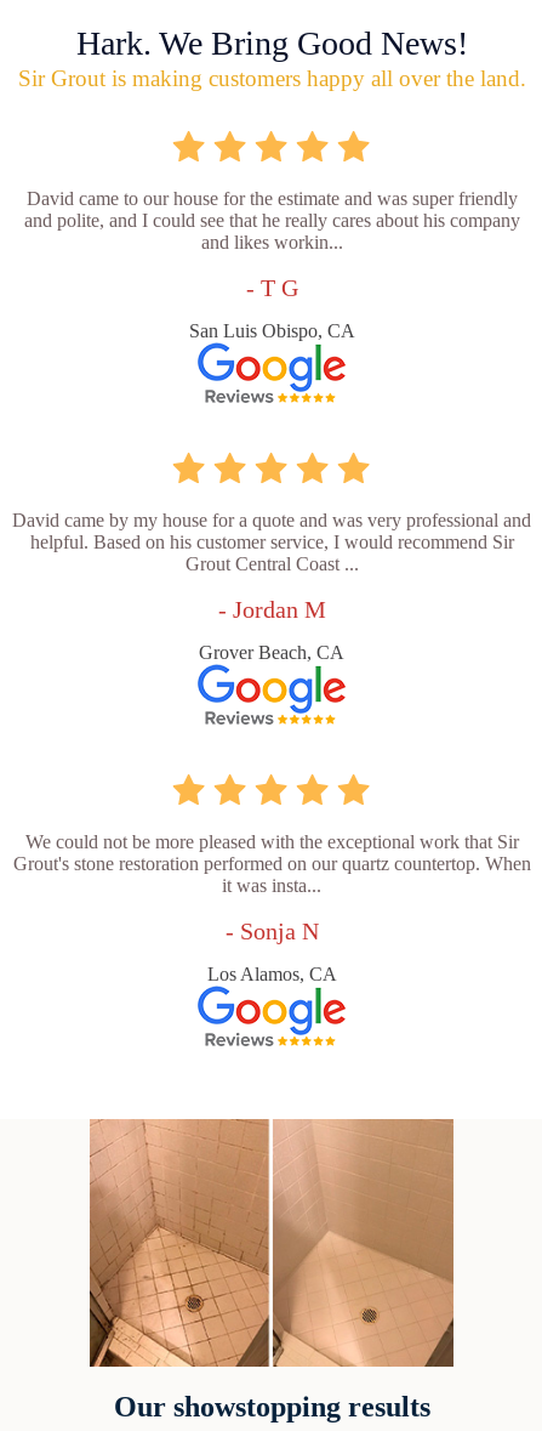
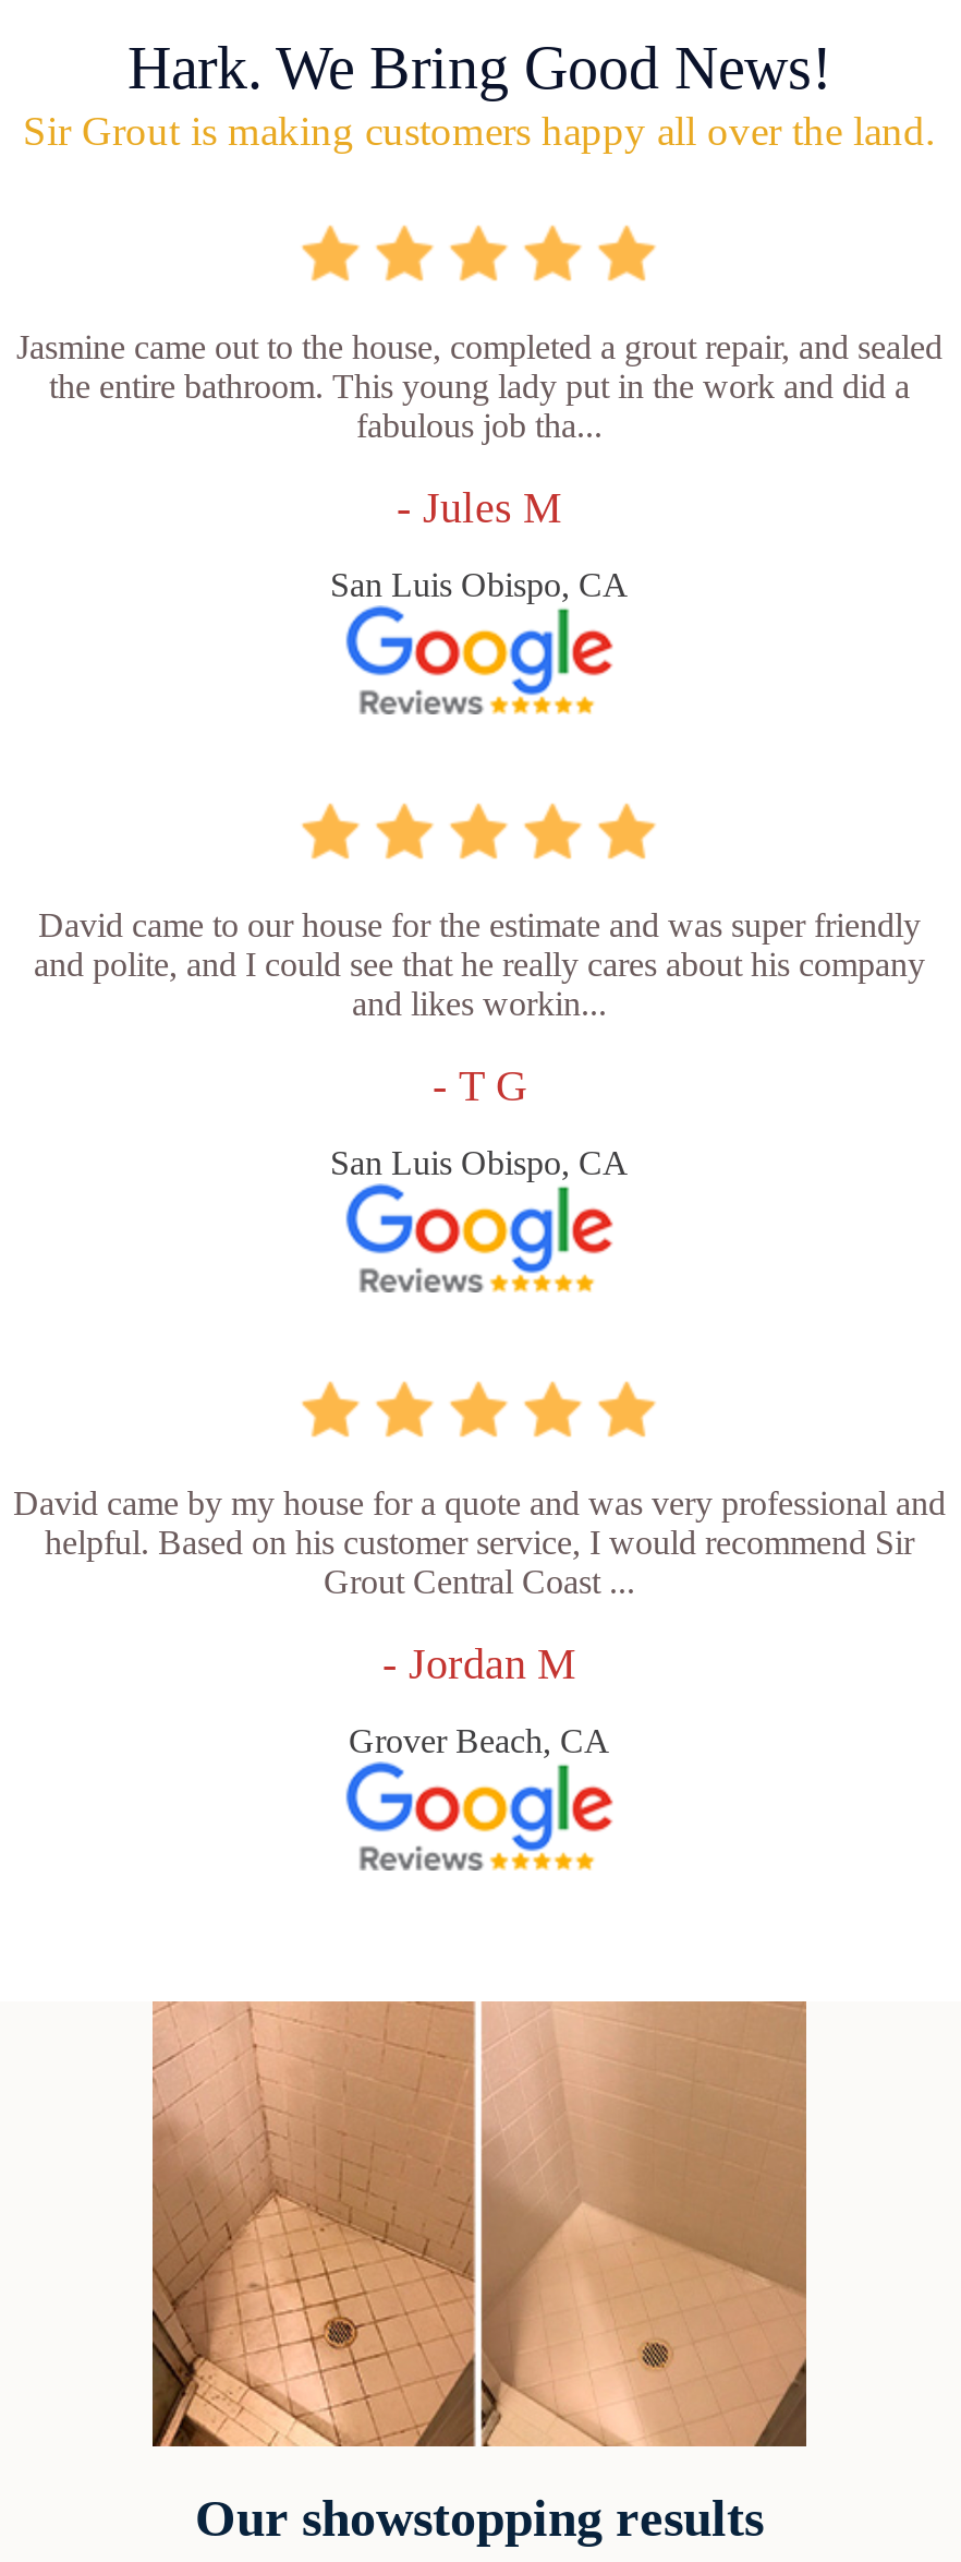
+ Jasmine came out to the house, completed a grout repair, and sealed
+ the entire bathroom. This young lady put in the work and did a
+ fabulous job tha...
+ - Jules M
+ San Luis Obispo, CA

moved down: [image] | David came to our house for the estimate and was super friendly | and polite, and I could see that he really cares about his company | ... | - Jordan M | Grover Beach, CA

moved down: [image]

- We could not be more pleased with the exceptional work that Sir
- Grout's stone restoration performed on our quartz countertop. When
- it was insta...
- - Sonja N
- Los Alamos, CA
